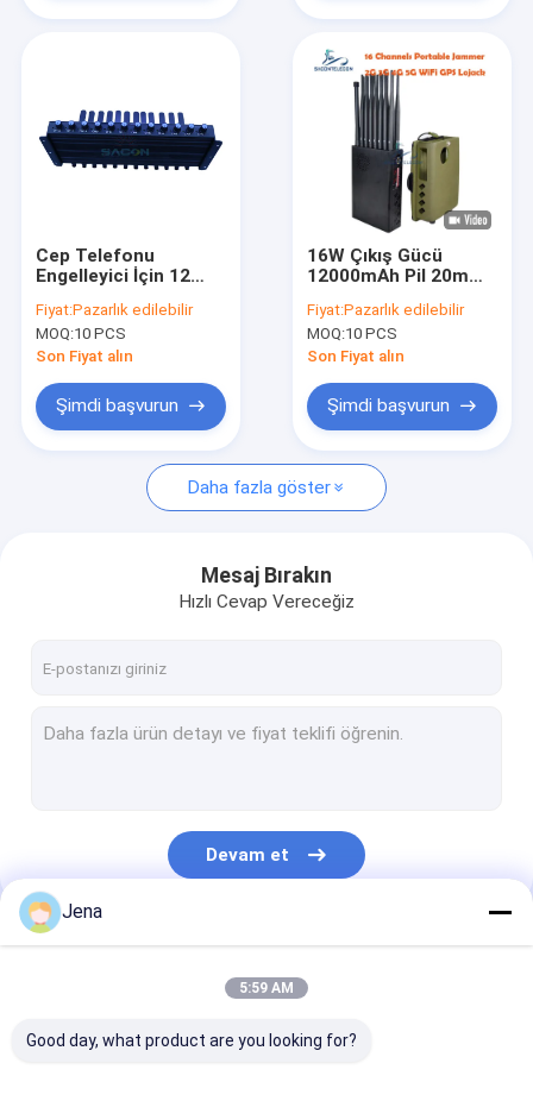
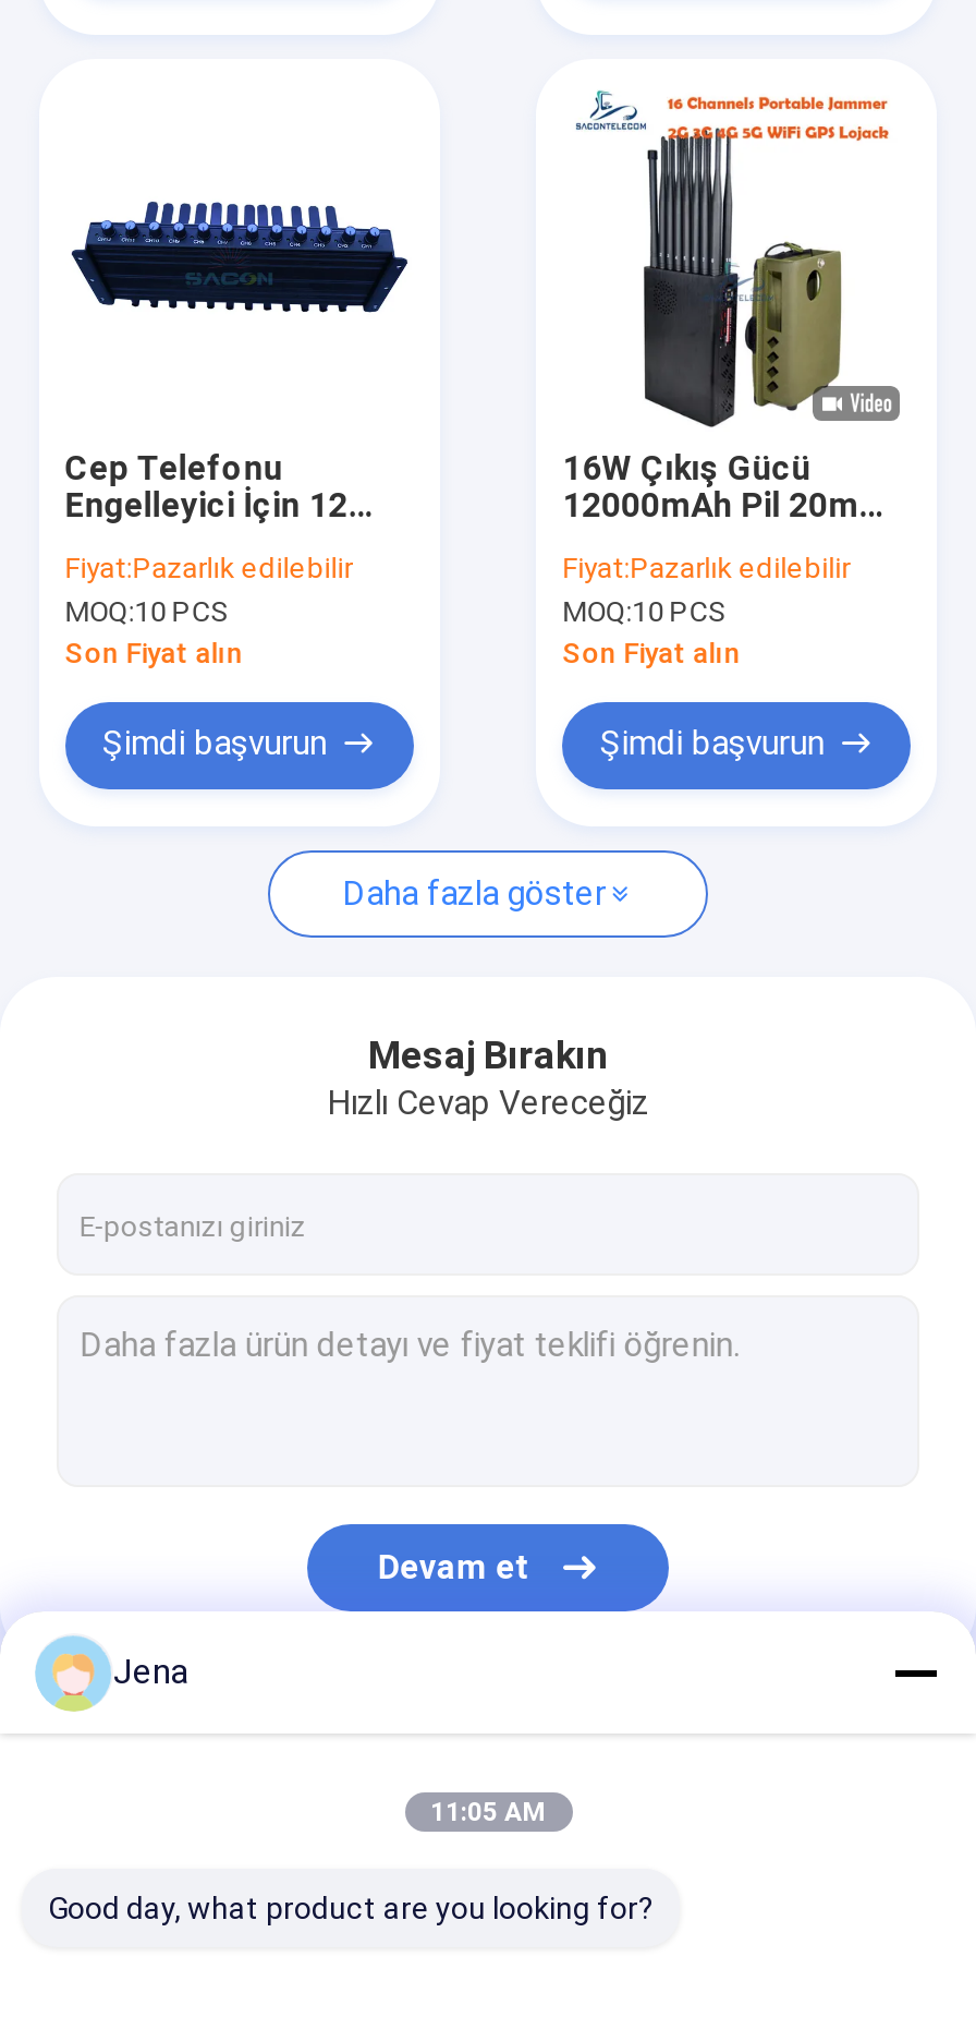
- 5:59 AM
+ 11:05 AM
